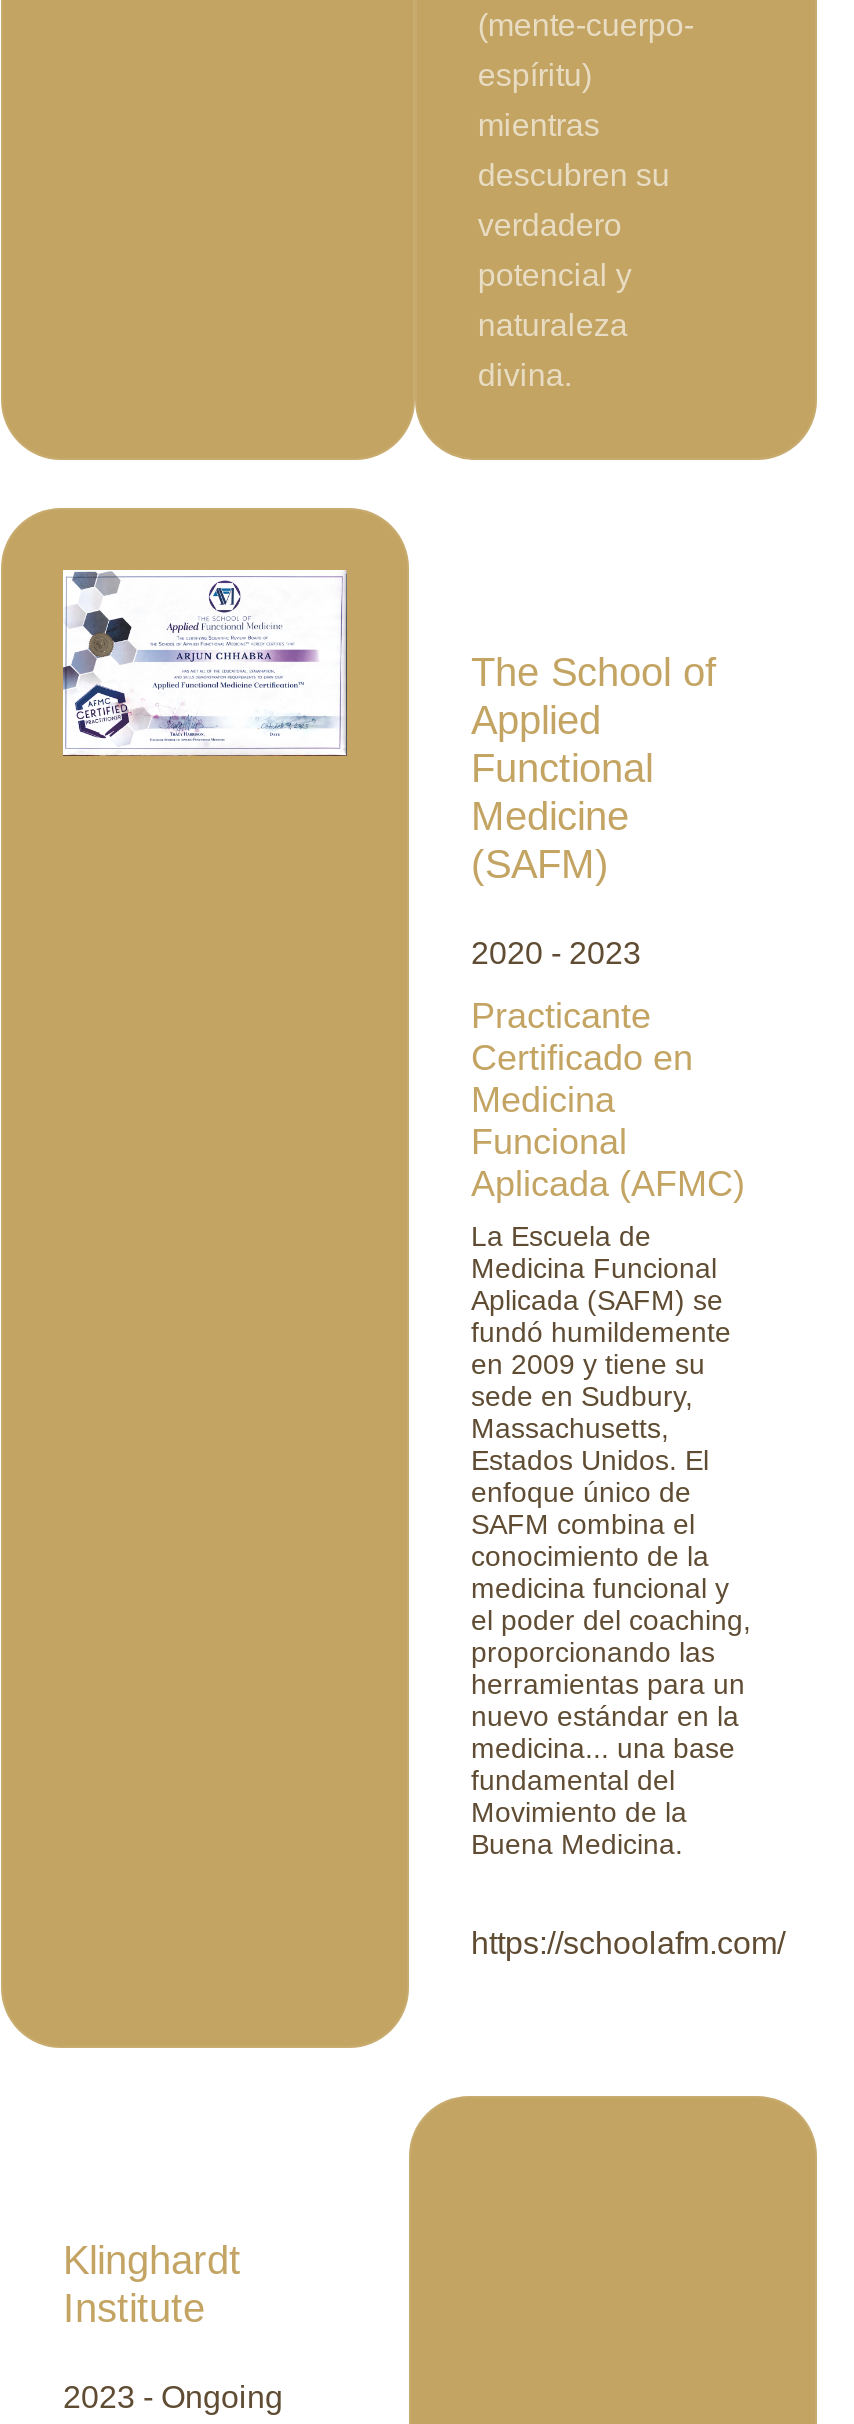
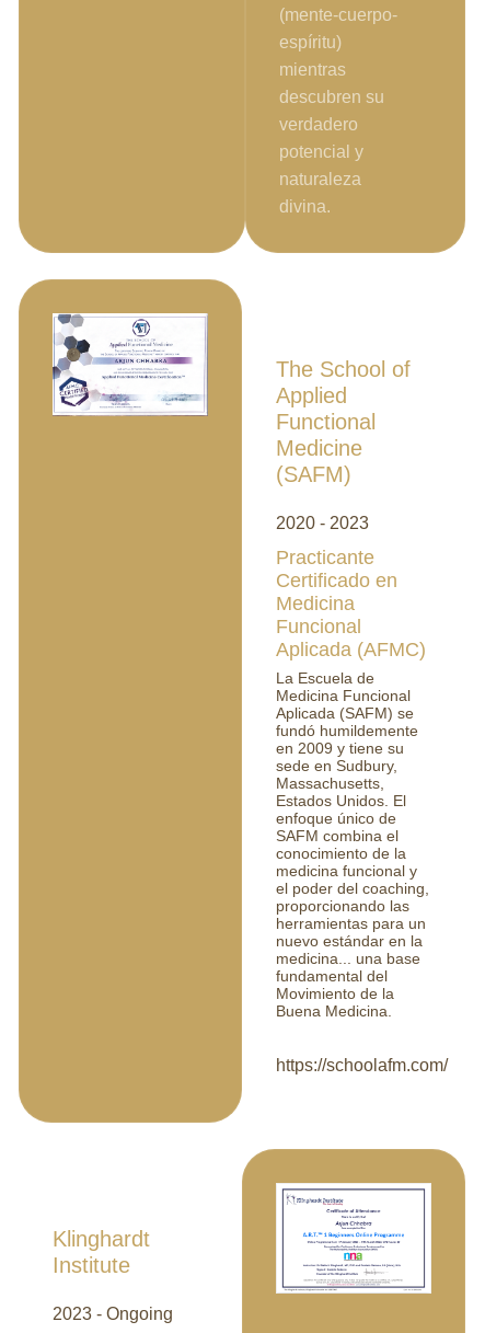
+ [image]
